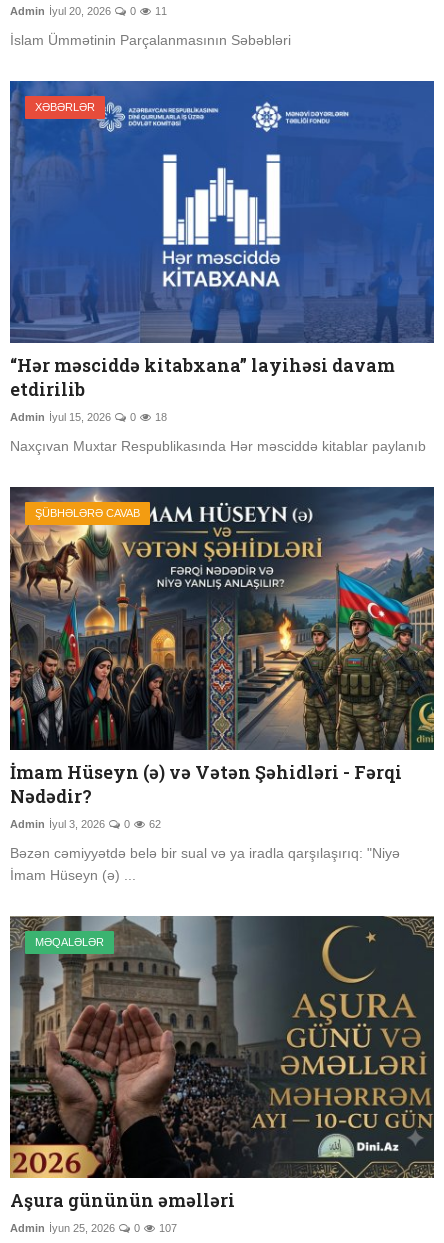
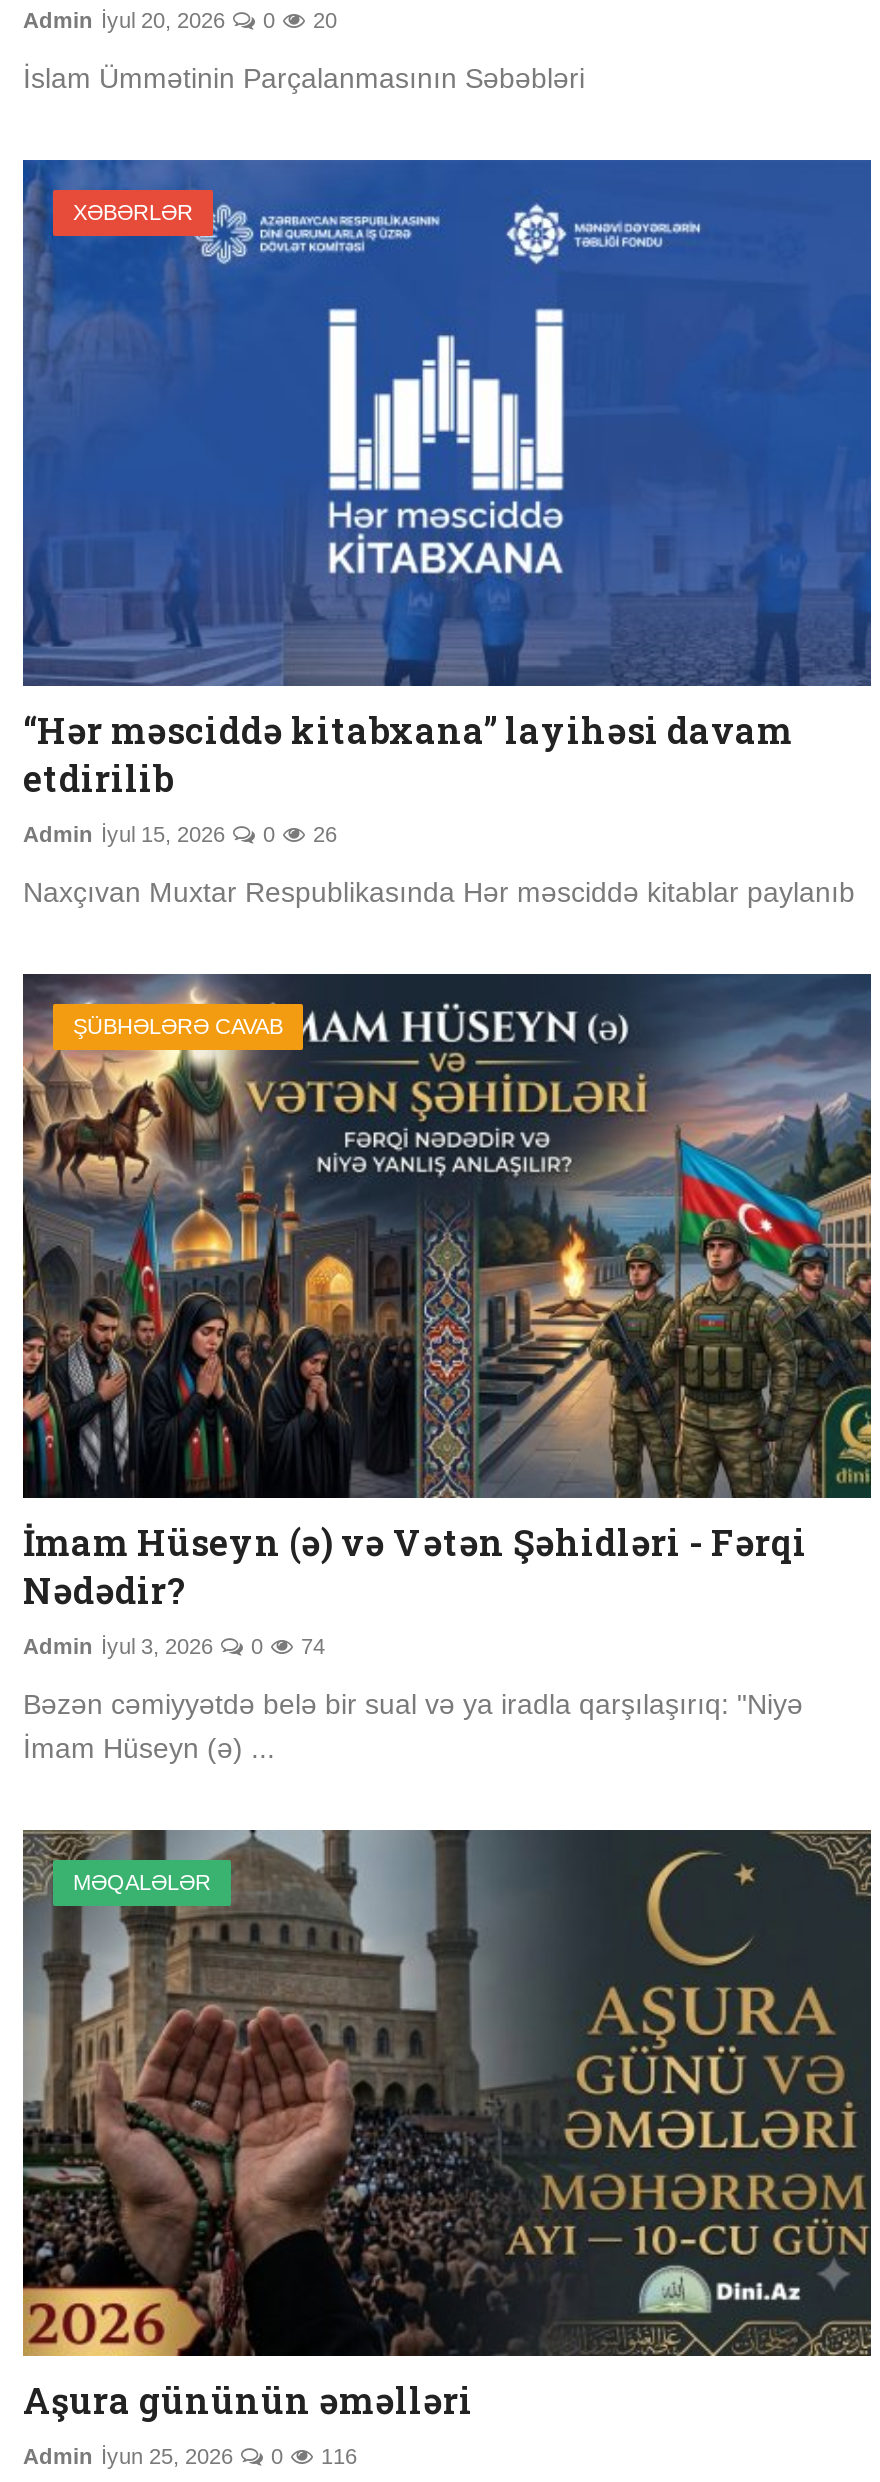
- Admin İyul 20, 2026 0 11
+ Admin İyul 20, 2026 0 20

- Admin İyul 15, 2026 0 18
+ Admin İyul 15, 2026 0 26

- Admin İyul 3, 2026 0 62
+ Admin İyul 3, 2026 0 74

- Admin İyun 25, 2026 0 107
+ Admin İyun 25, 2026 0 116
